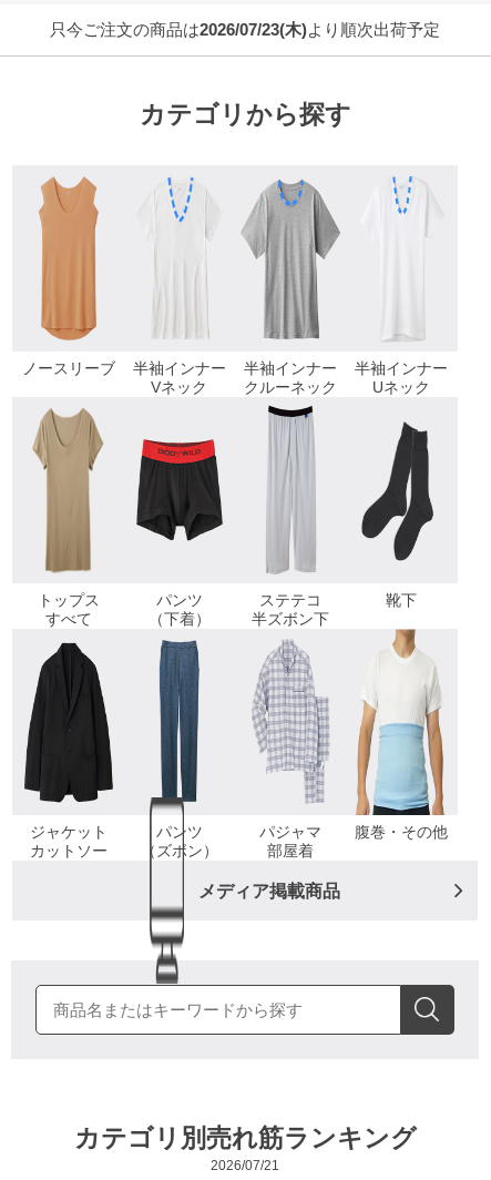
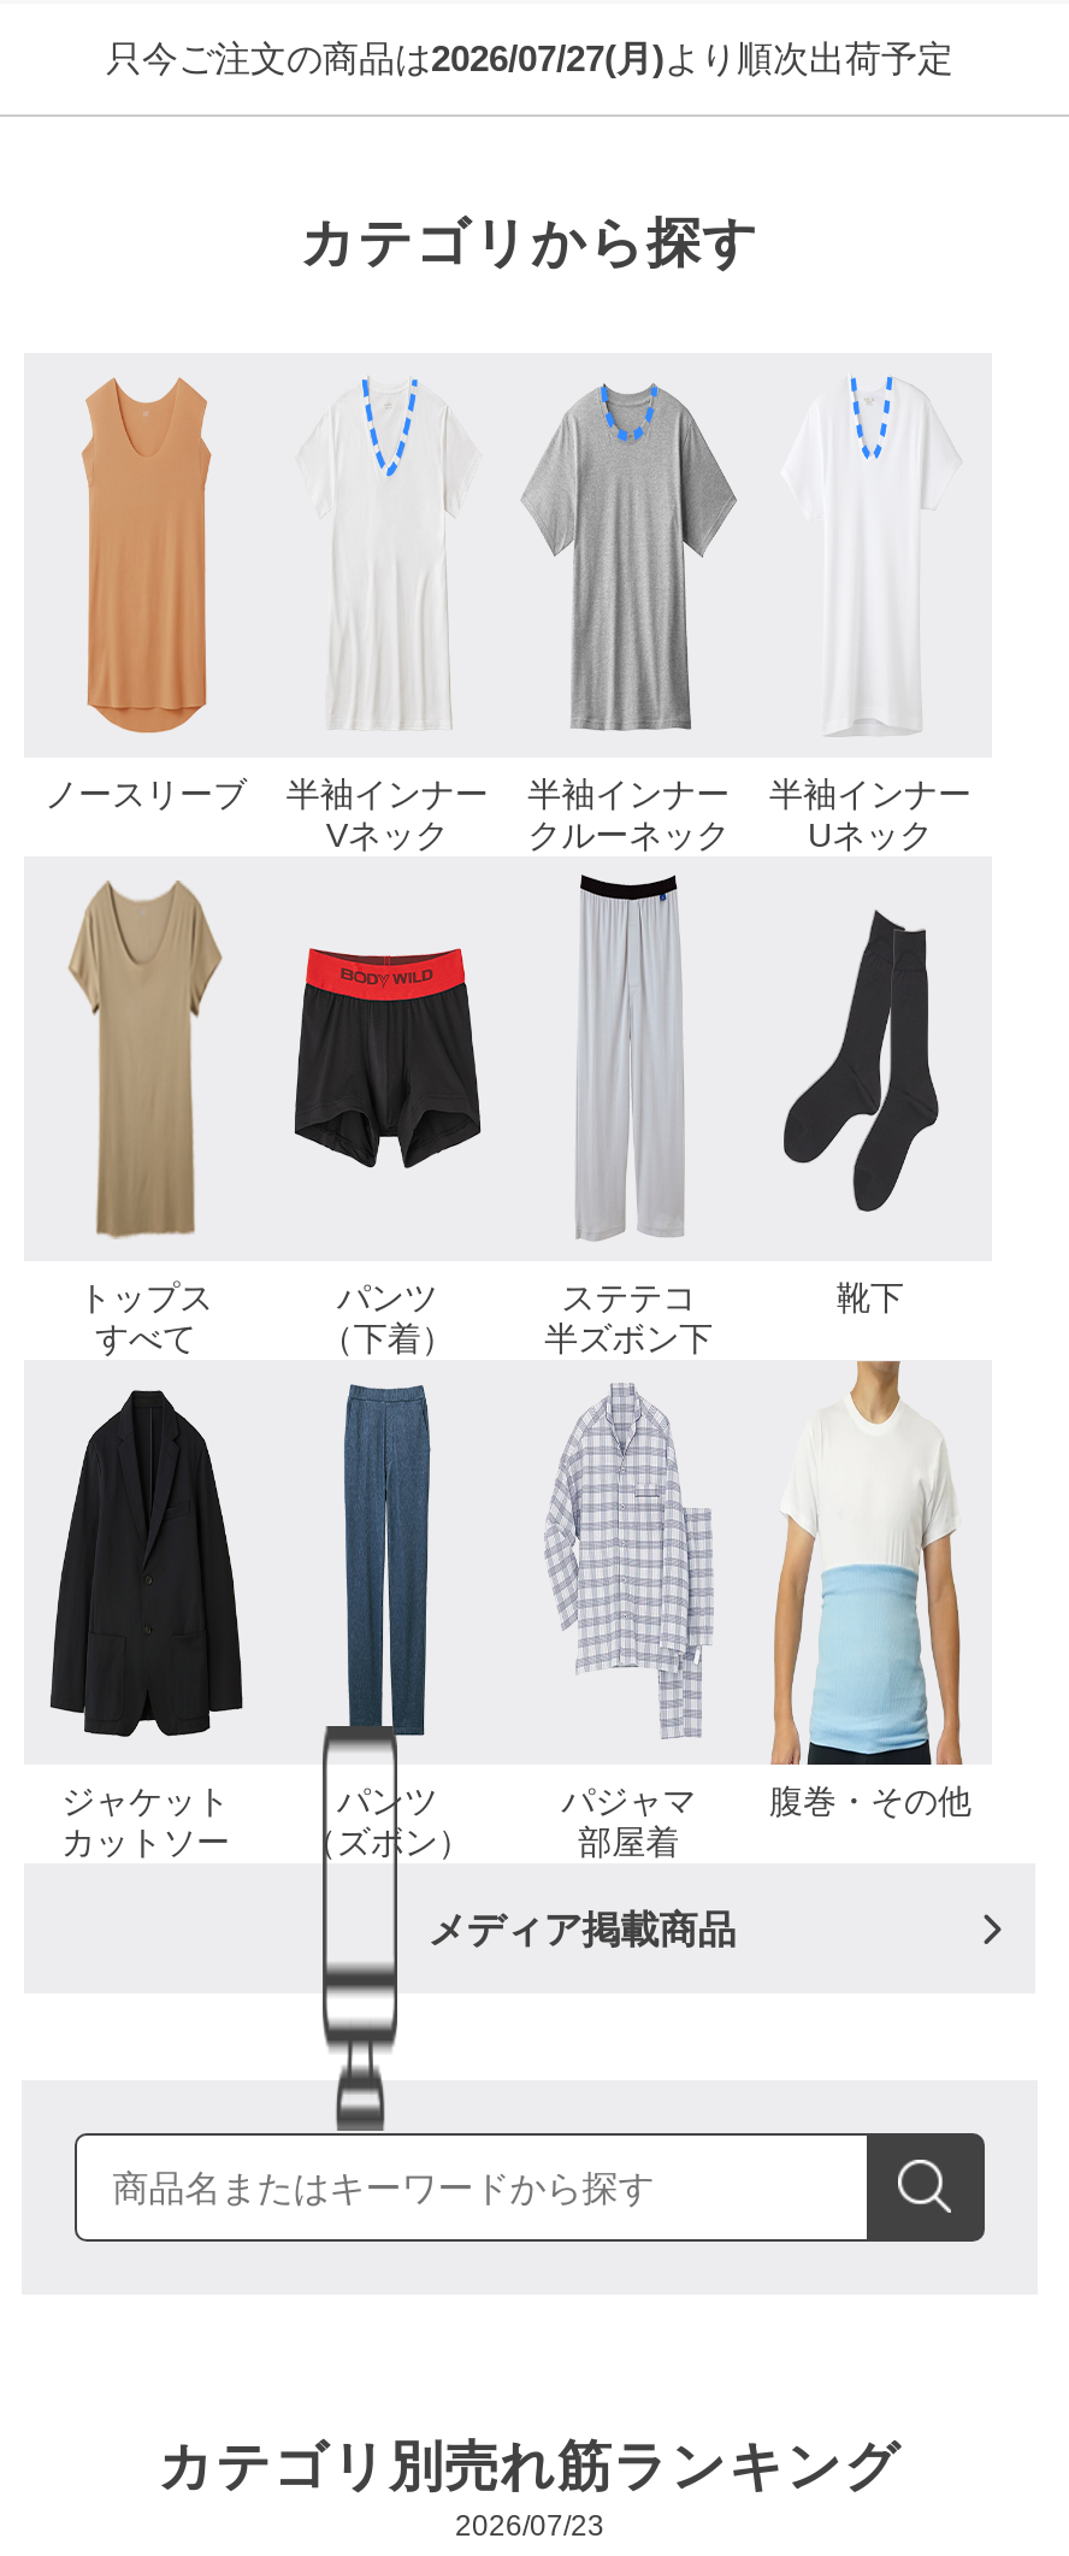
- 只今ご注文の商品は2026/07/23(木)より順次出荷予定
+ 只今ご注文の商品は2026/07/27(月)より順次出荷予定

- 2026/07/21
+ 2026/07/23
